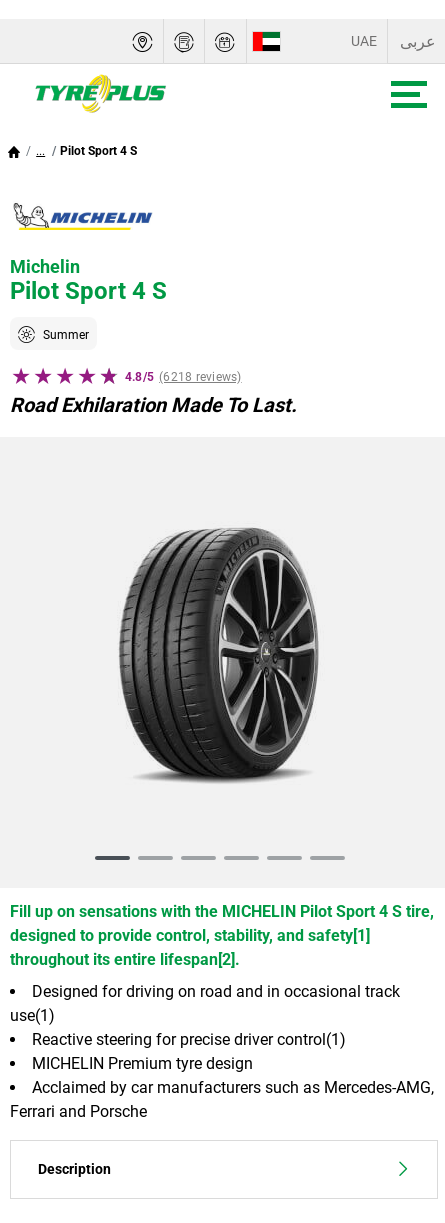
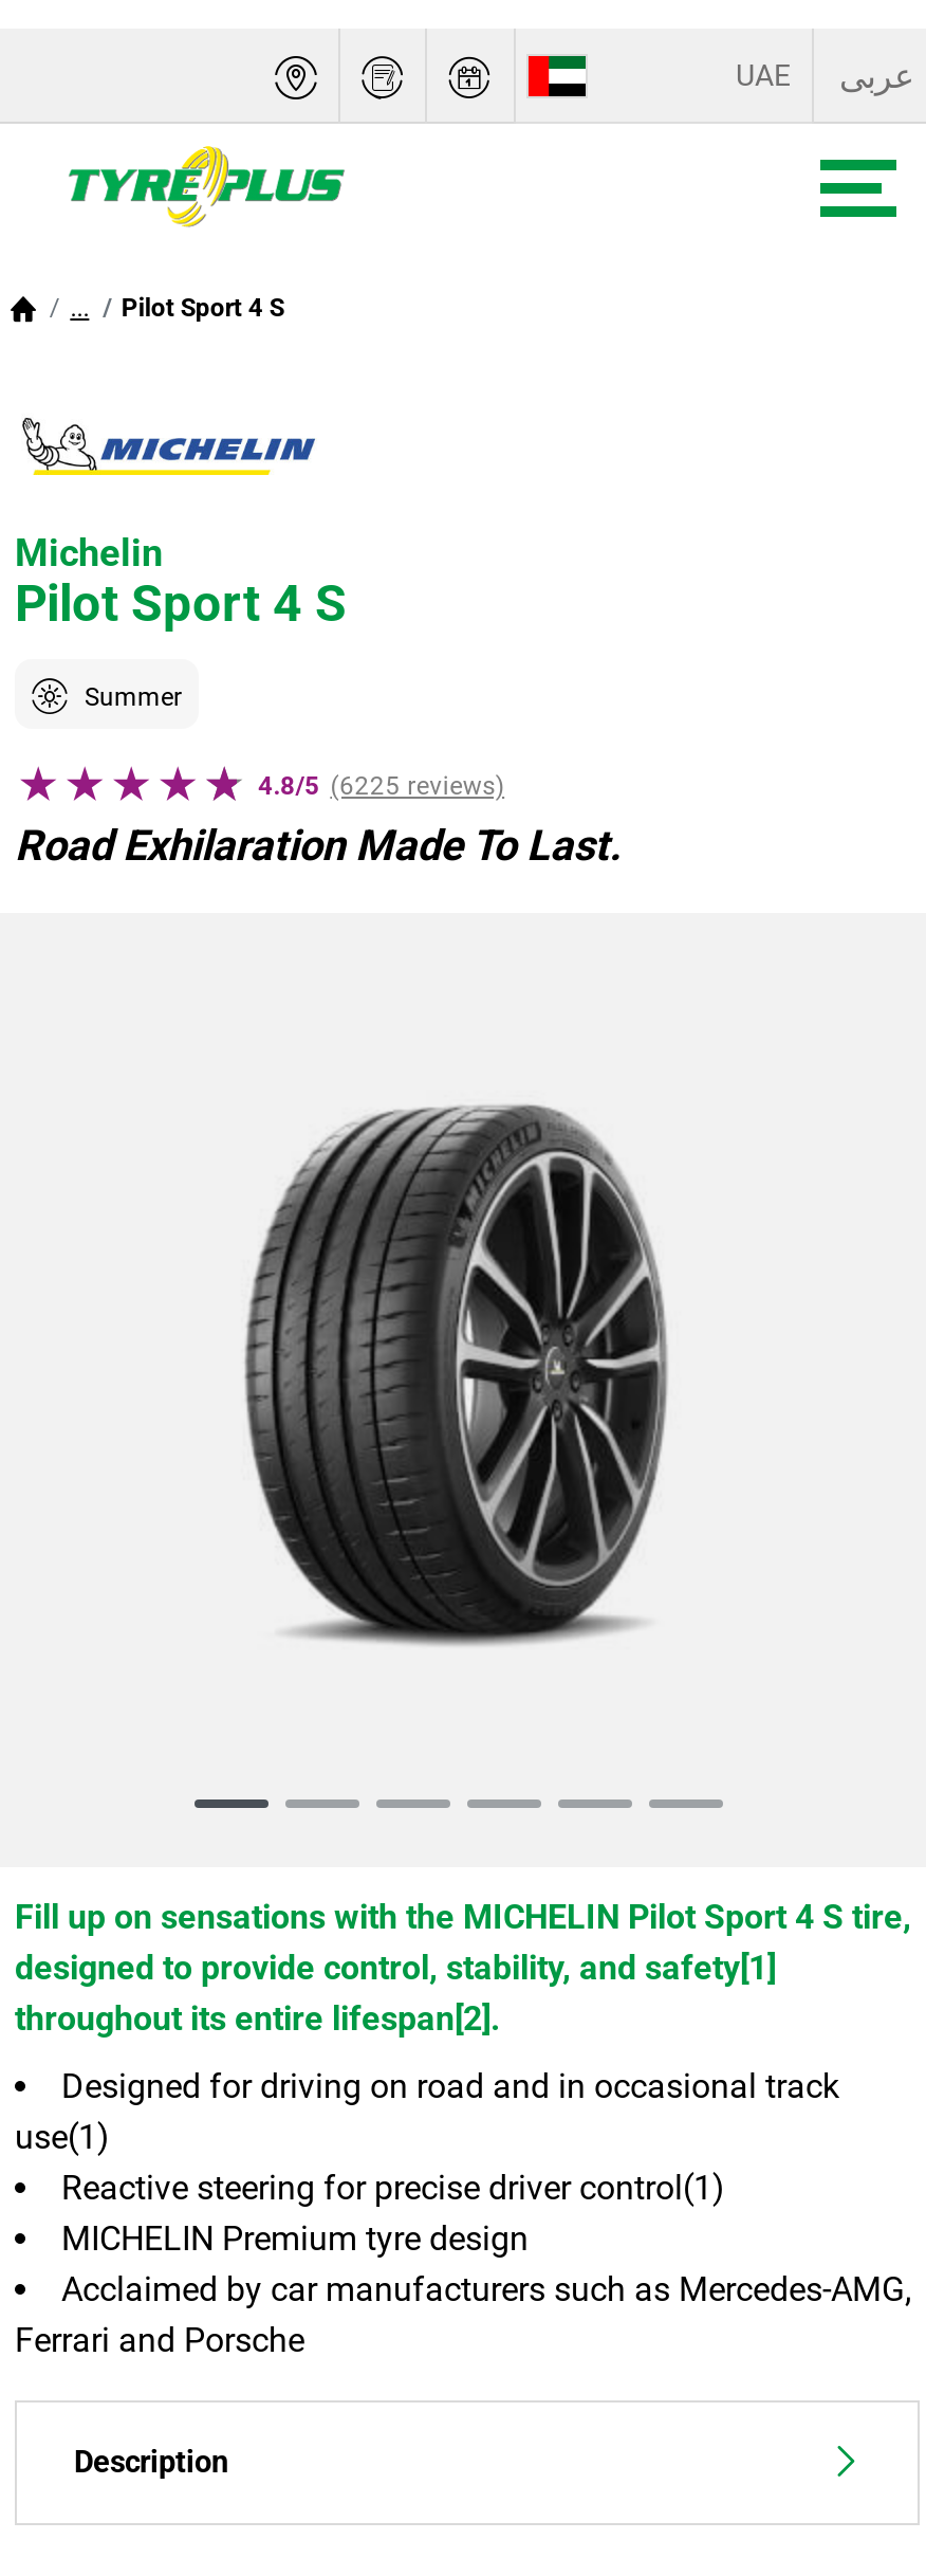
- 4.8/5 (6218 reviews)
+ 4.8/5 (6225 reviews)
